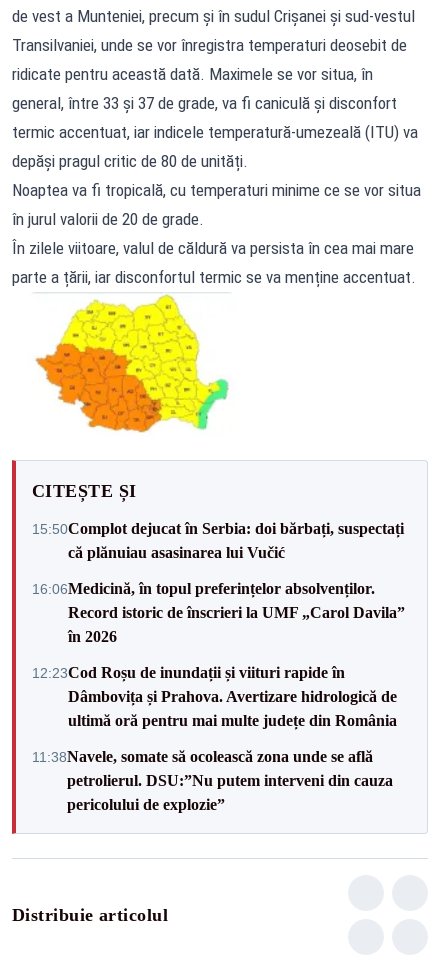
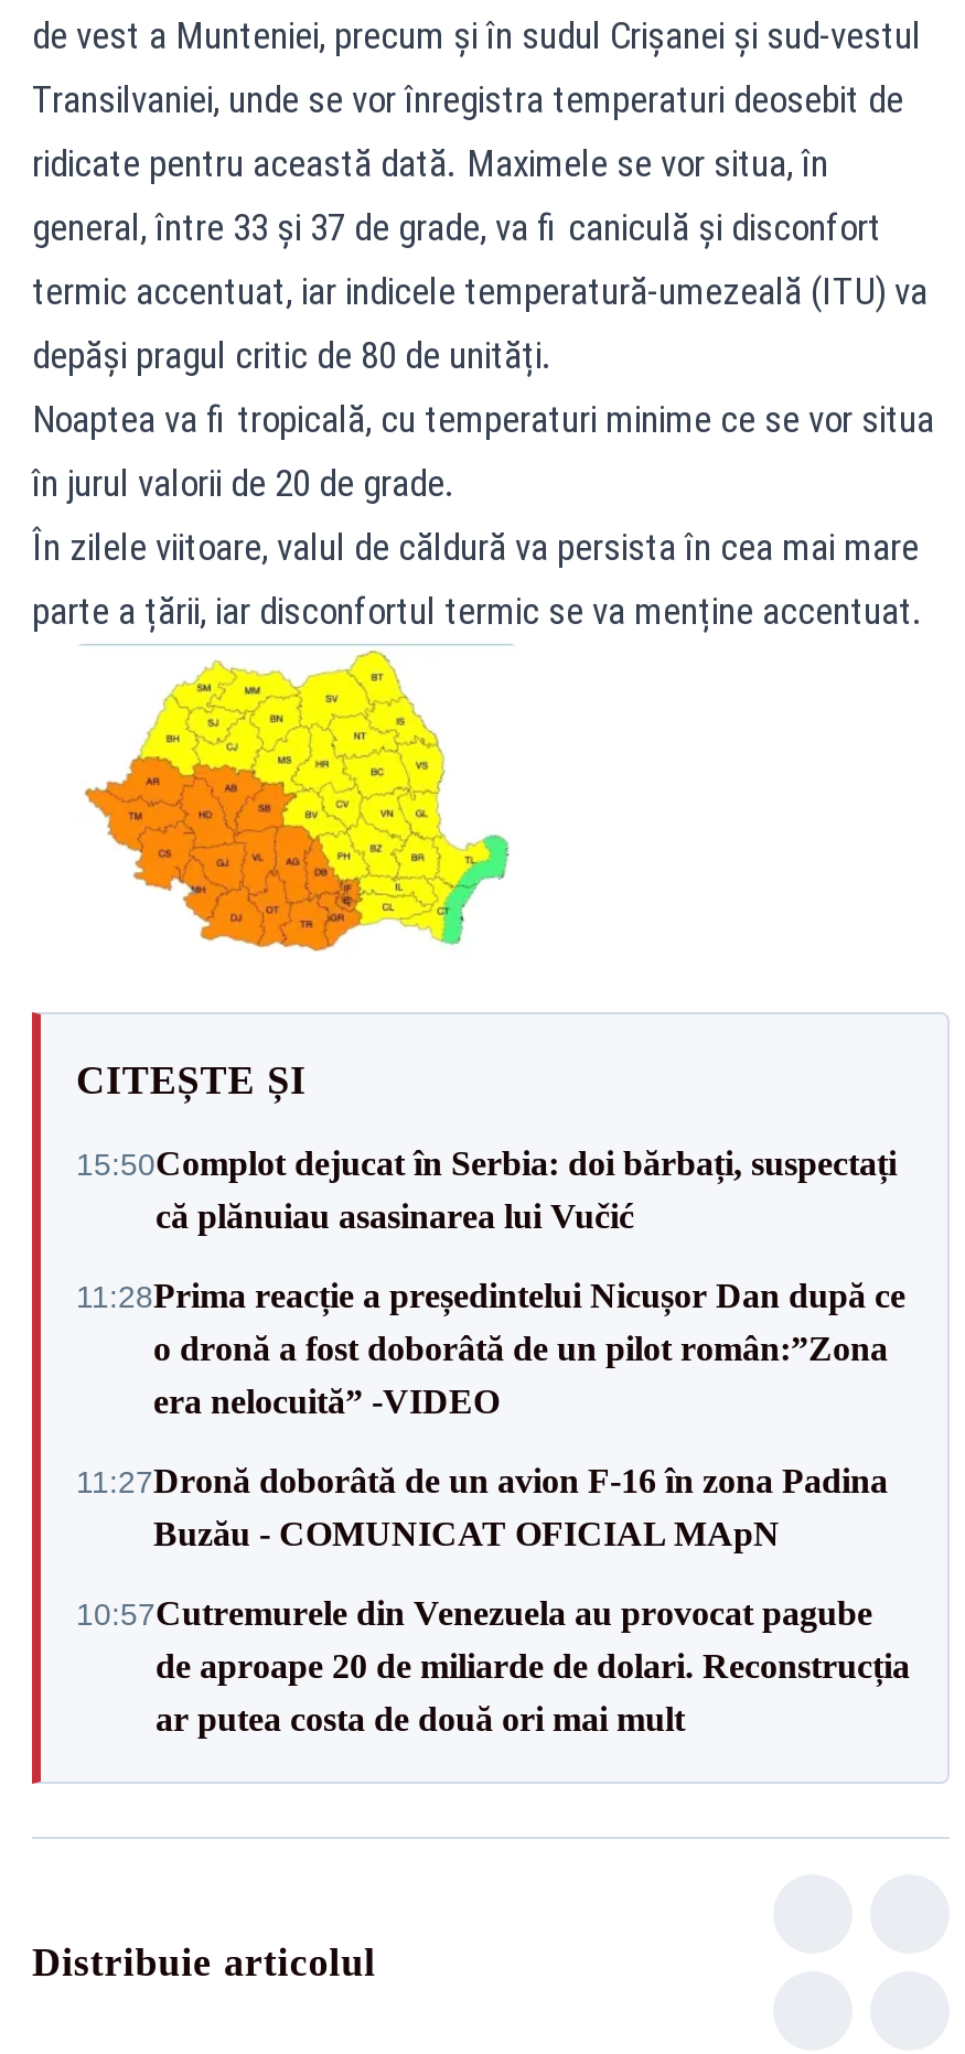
- 16:06Medicină, în topul preferințelor absolvenților.
- Record istoric de înscrieri la UMF „Carol Davila”
- în 2026
+ 11:28Prima reacție a președintelui Nicușor Dan după ce
+ o dronă a fost doborâtă de un pilot român:”Zona
+ era nelocuită” -VIDEO

- 12:23Cod Roșu de inundații și viituri rapide în
- Dâmbovița și Prahova. Avertizare hidrologică de
- ultimă oră pentru mai multe județe din România
+ 11:27Dronă doborâtă de un avion F‑16 în zona Padina
+ Buzău - COMUNICAT OFICIAL MApN

- 11:38Navele, somate să ocolească zona unde se află
- petrolierul. DSU:”Nu putem interveni din cauza
- pericolului de explozie”
+ 10:57Cutremurele din Venezuela au provocat pagube
+ de aproape 20 de miliarde de dolari. Reconstrucția
+ ar putea costa de două ori mai mult
